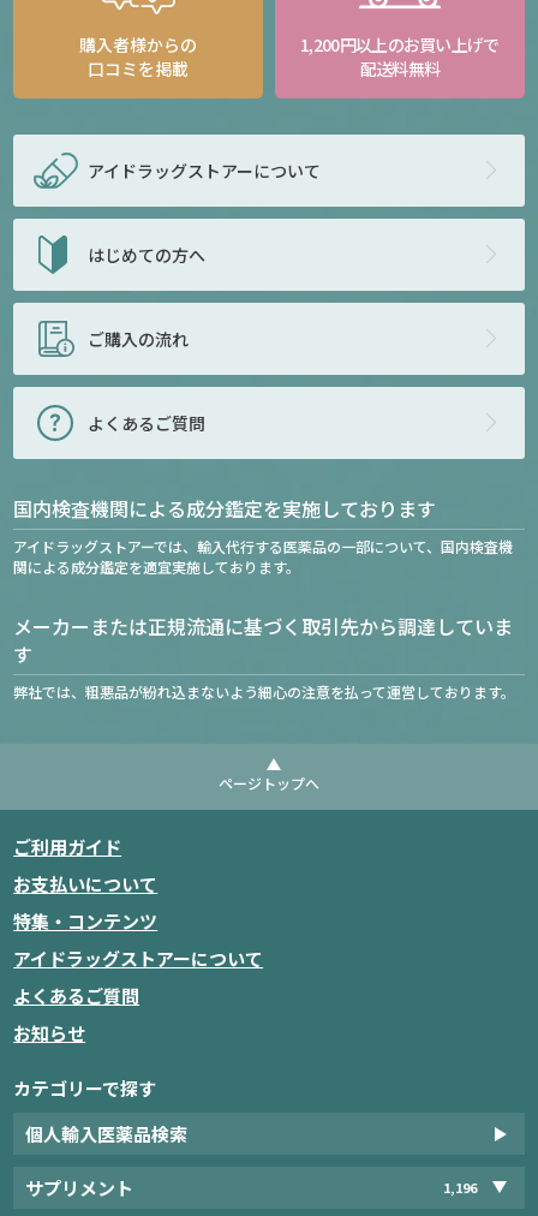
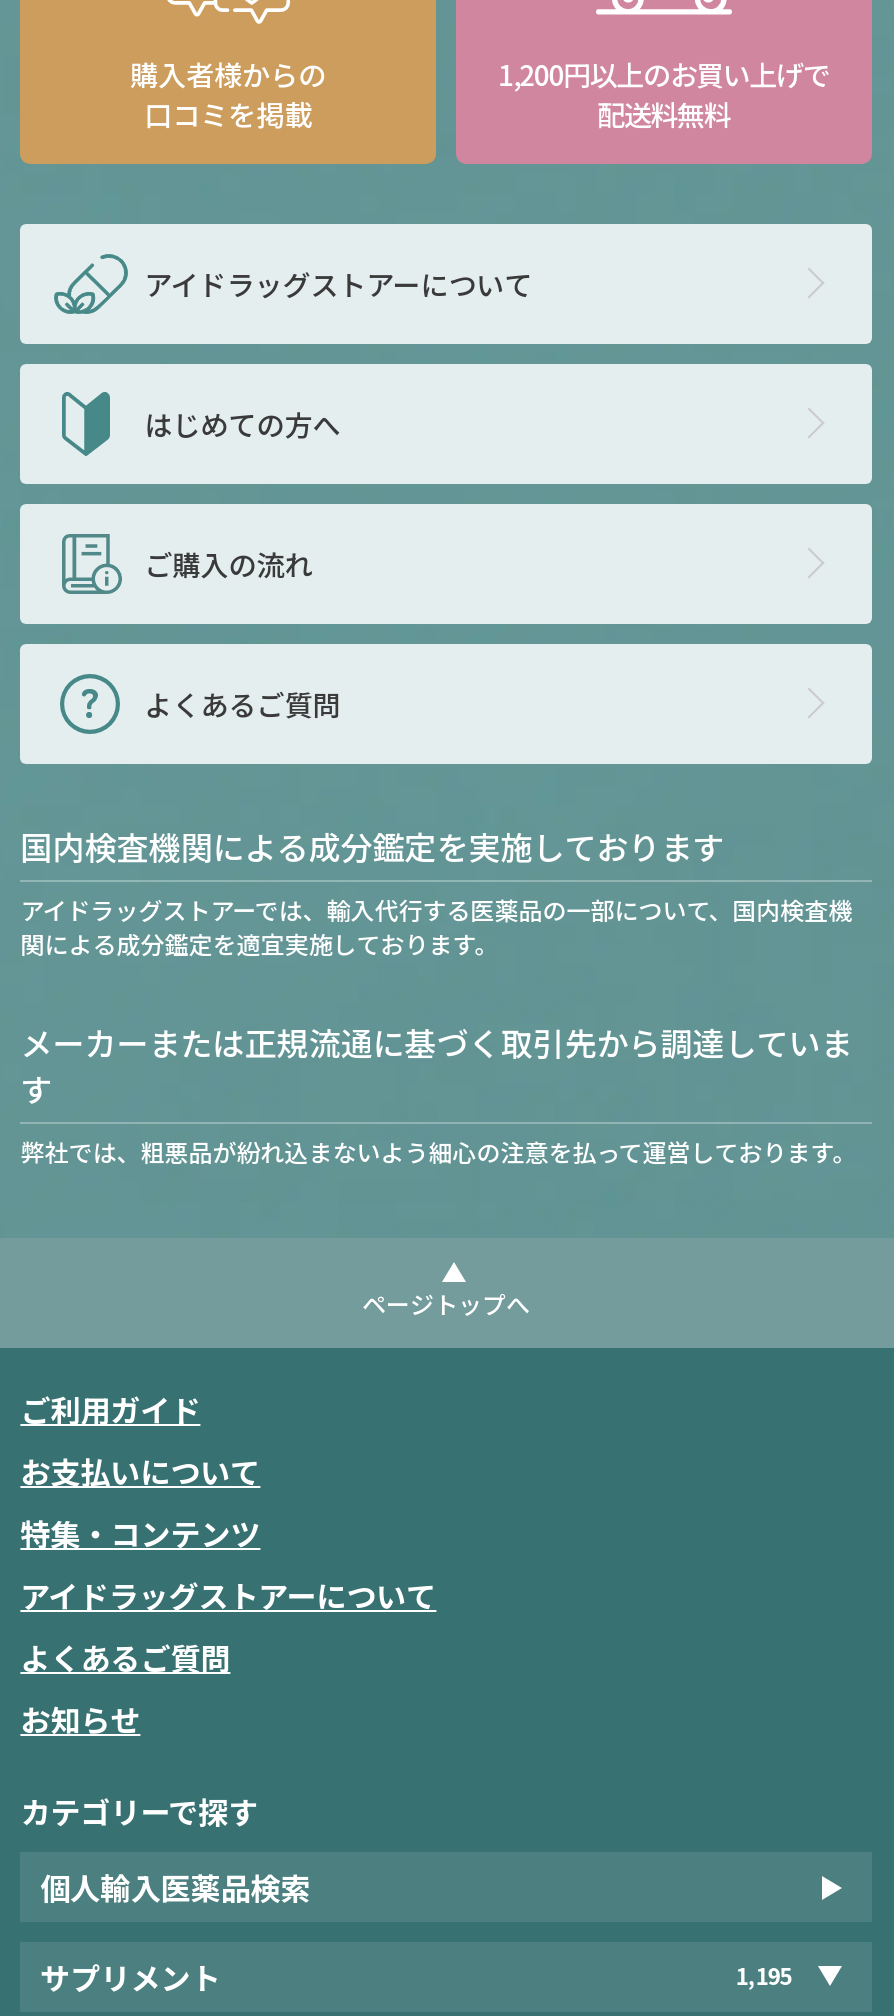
- 1,196
+ 1,195
